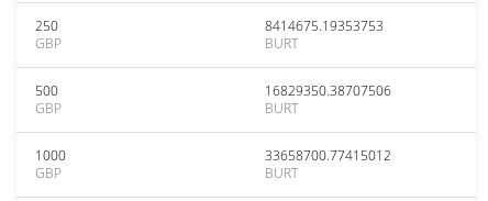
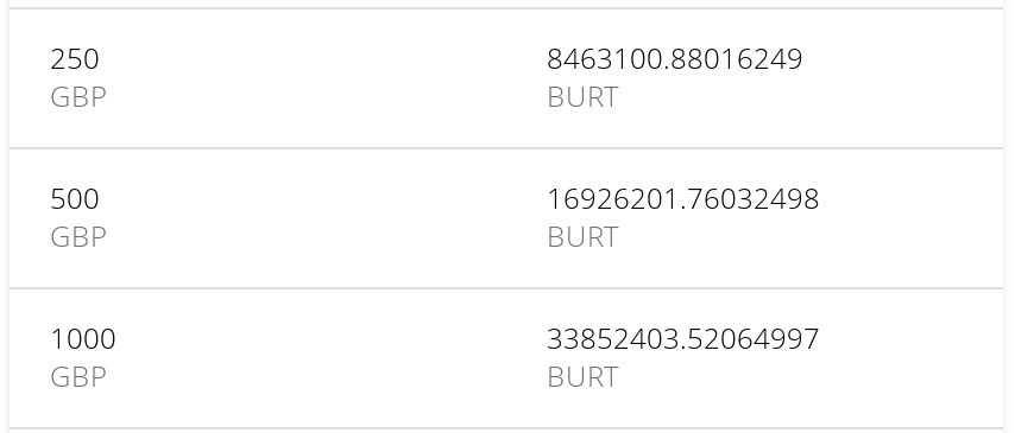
- 8414675.19353753
+ 8463100.88016249

- 16829350.38707506
+ 16926201.76032498

- 33658700.77415012
+ 33852403.52064997
